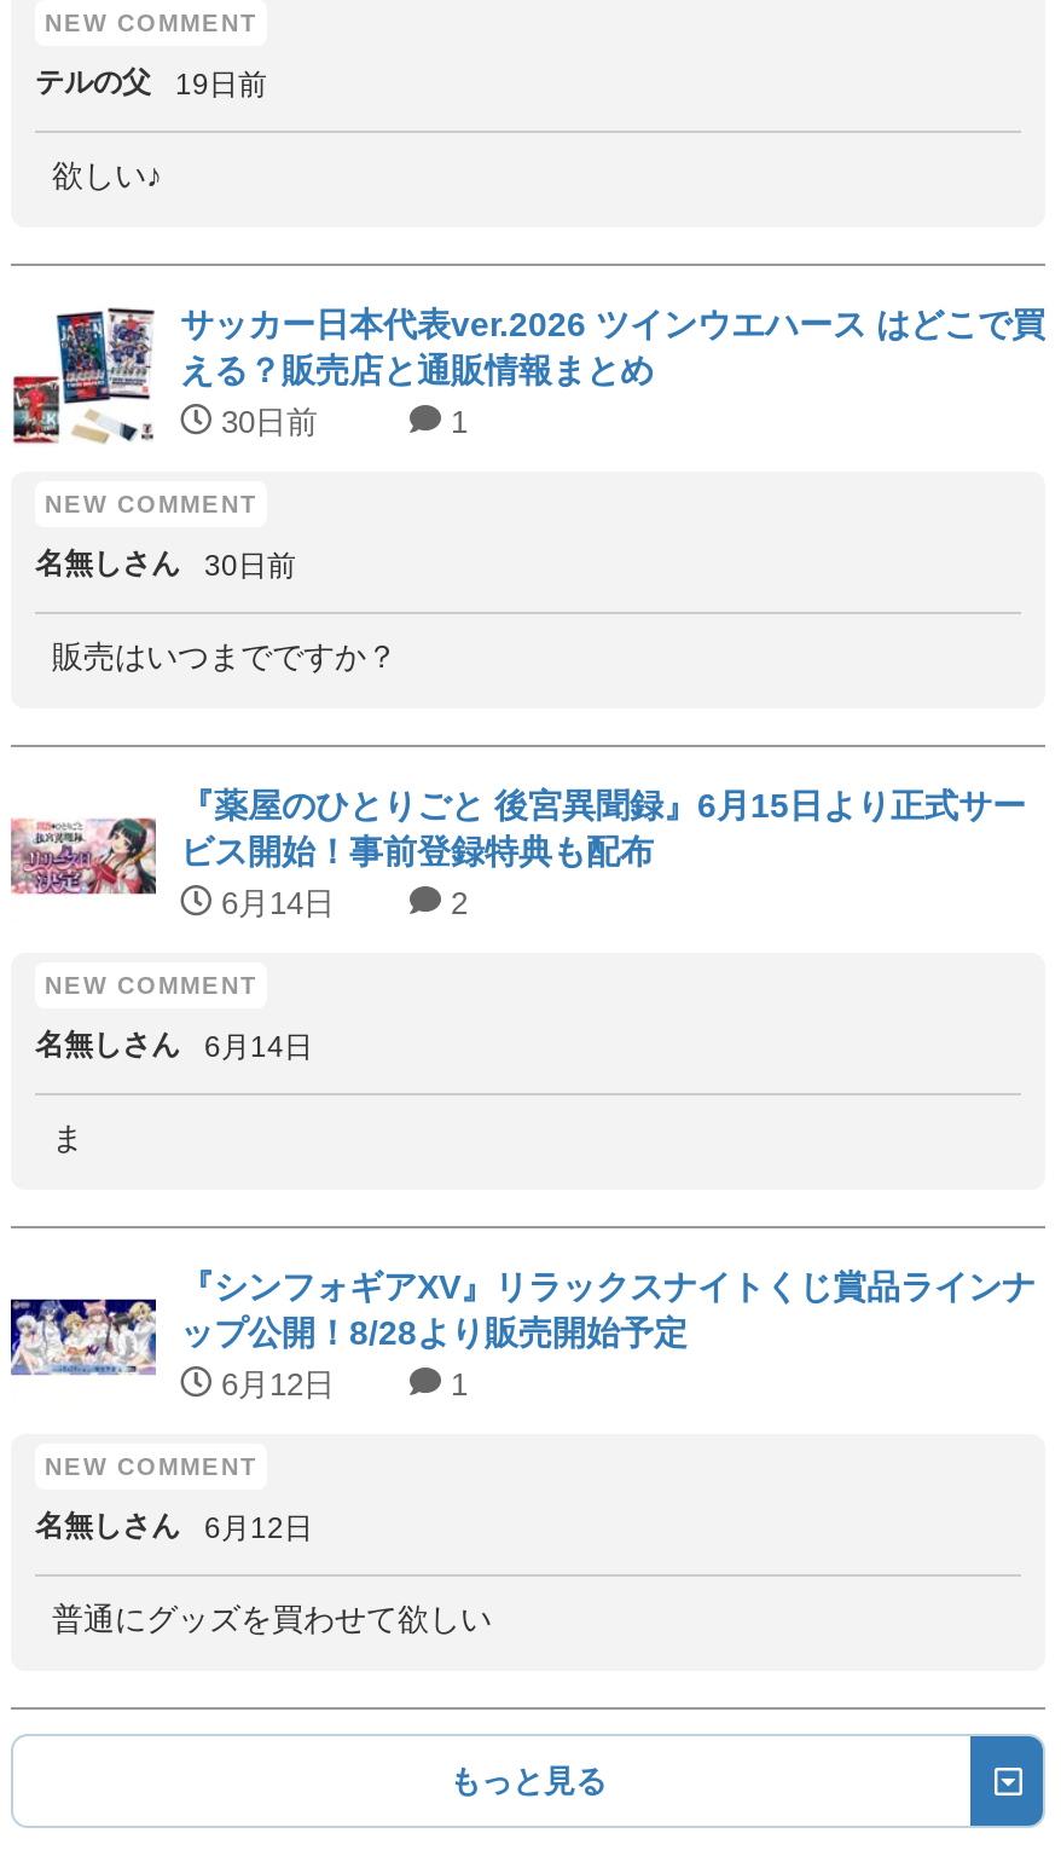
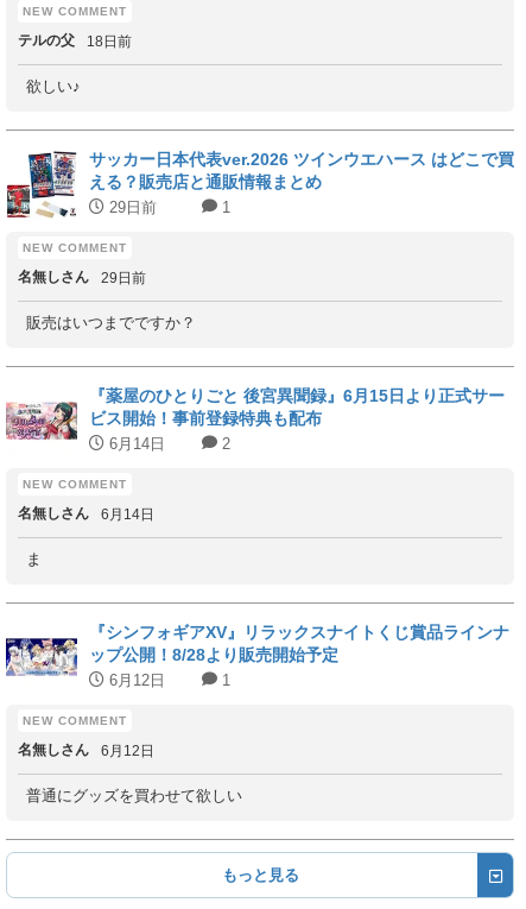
- テルの父 19日前
+ テルの父 18日前

- 30日前
+ 29日前

- 名無しさん 30日前
+ 名無しさん 29日前
